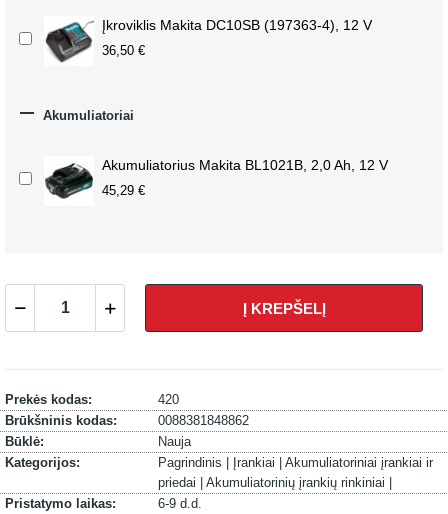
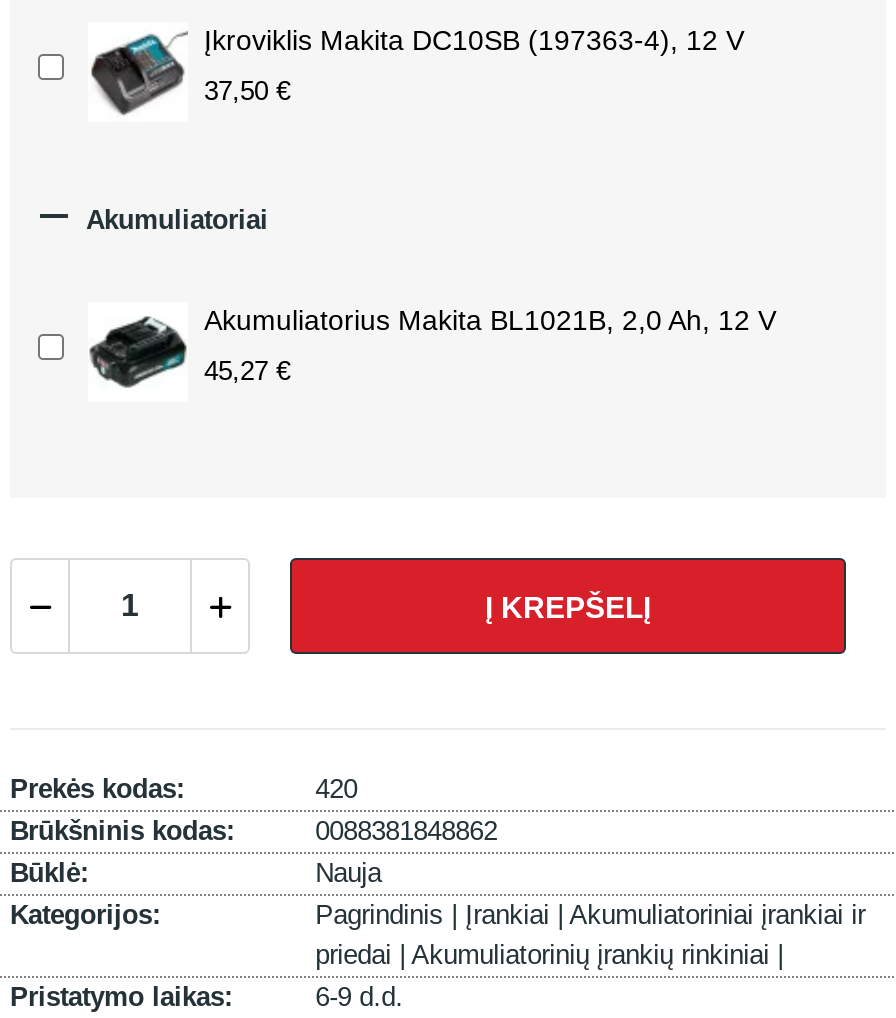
- 36,50 €
+ 37,50 €

- 45,29 €
+ 45,27 €
